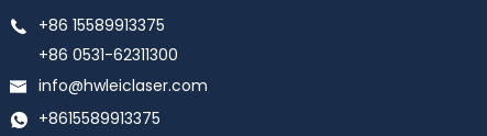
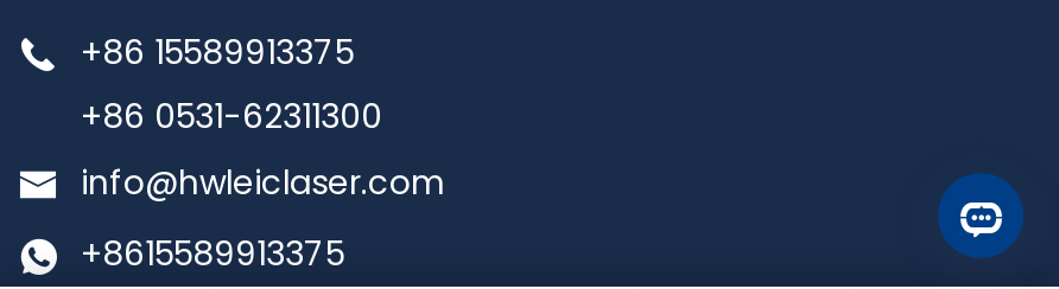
+ [image]
